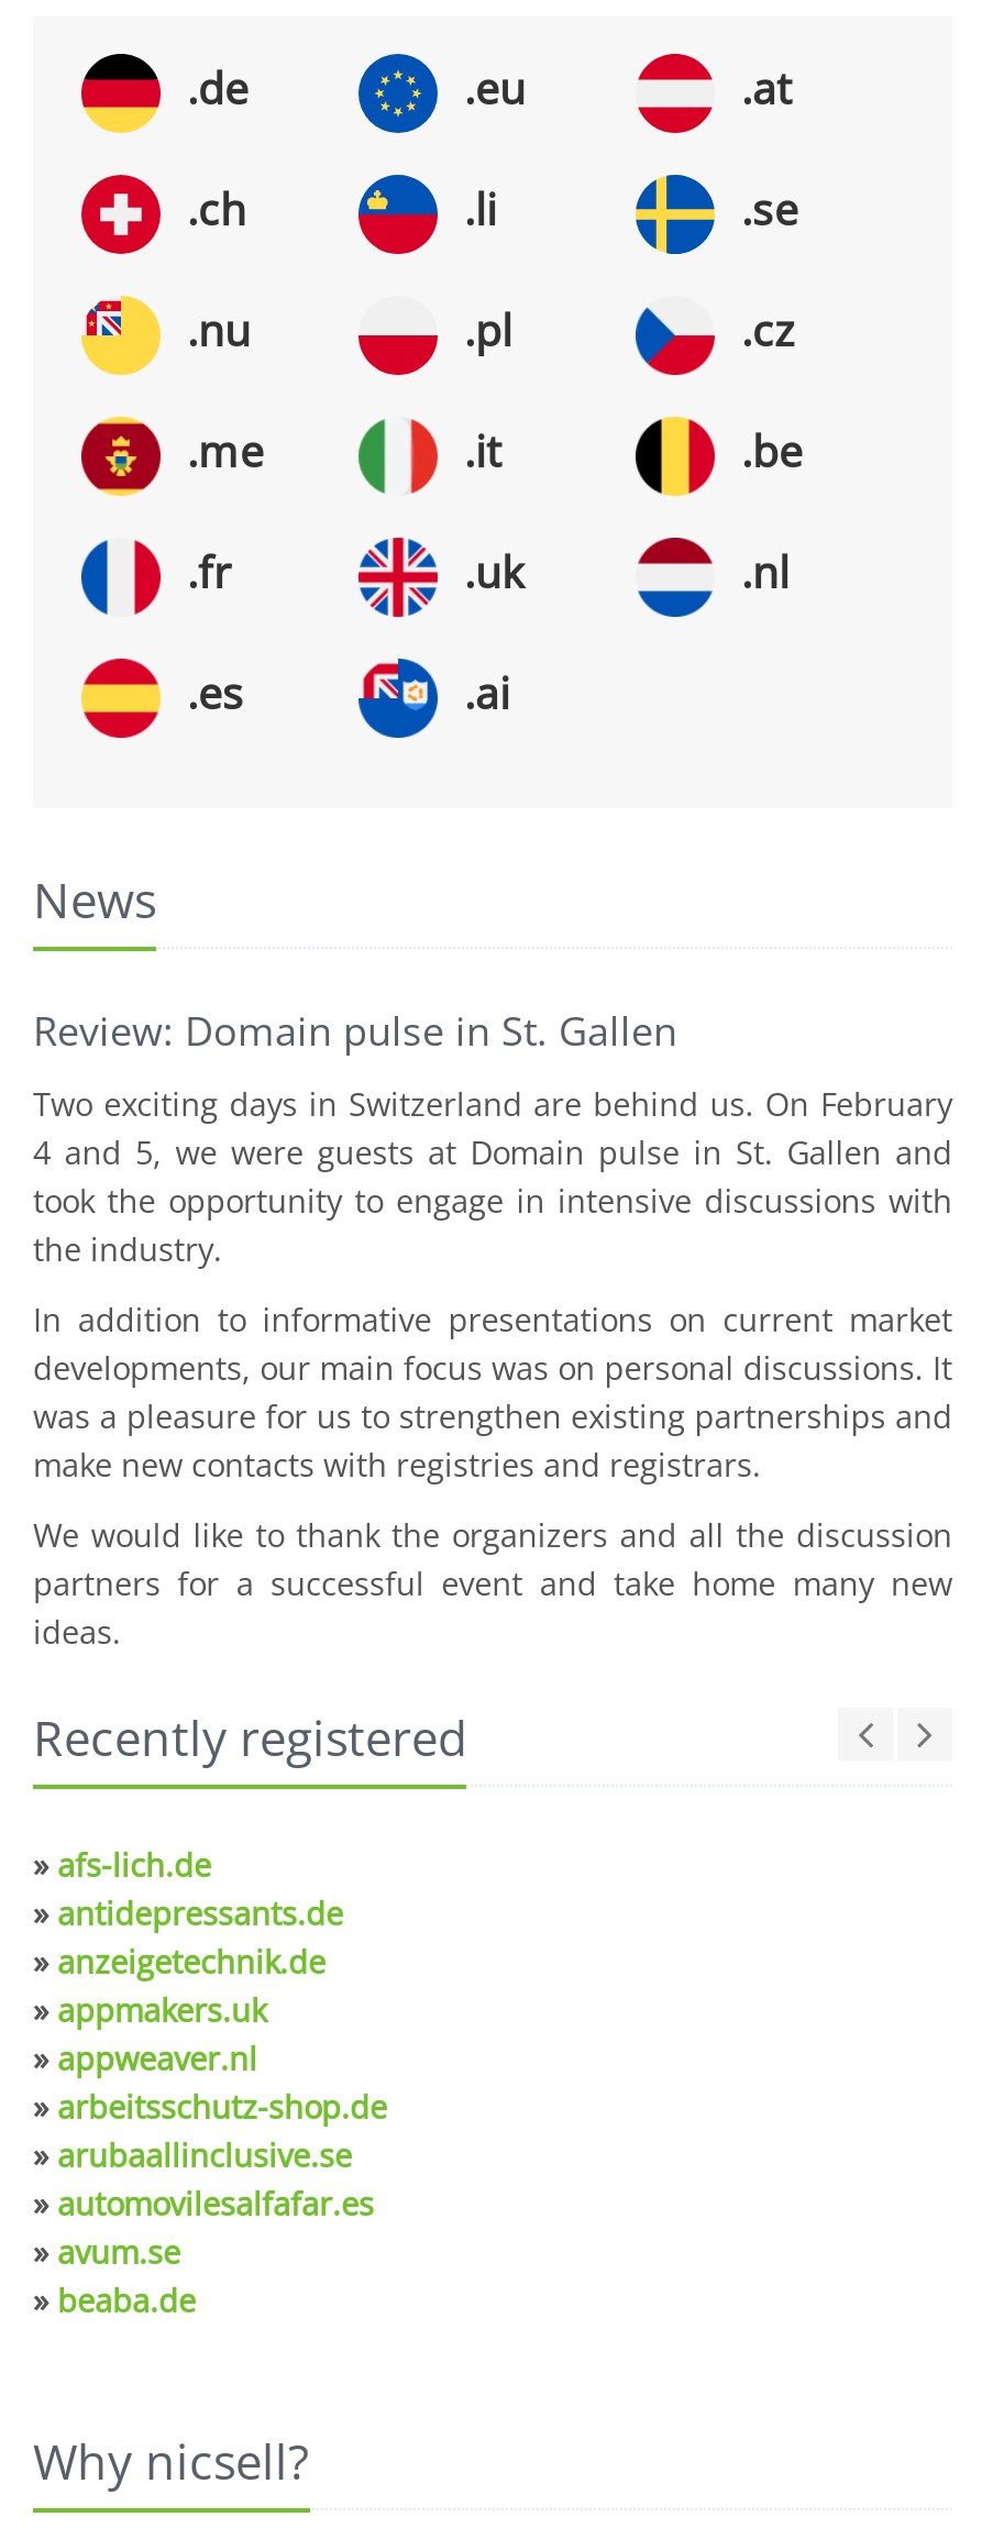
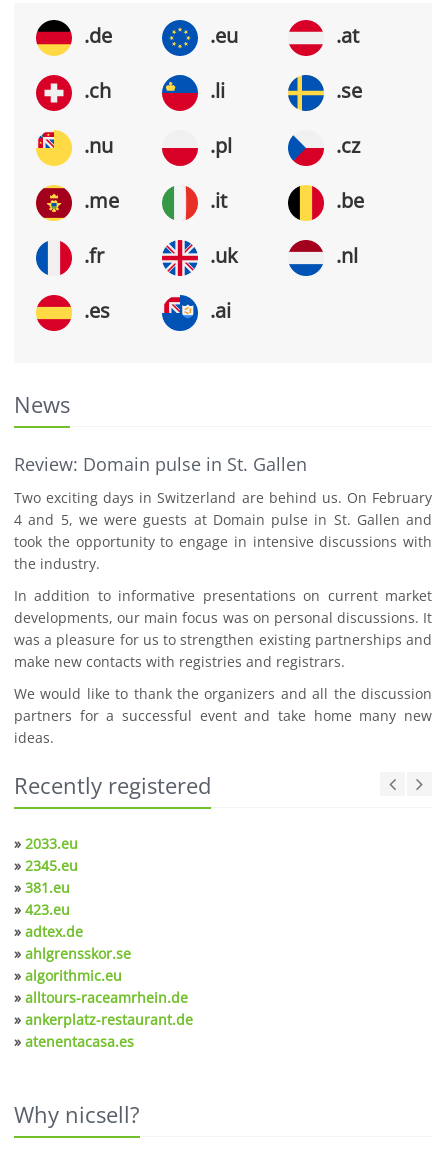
- » afs-lich.de
- » antidepressants.de
- » anzeigetechnik.de
- » appmakers.uk
- » appweaver.nl
- » arbeitsschutz-shop.de
- » arubaallinclusive.se
- » automovilesalfafar.es
- » avum.se
- » beaba.de
+ » 2033.eu
+ » 2345.eu
+ » 381.eu
+ » 423.eu
+ » adtex.de
+ » ahlgrensskor.se
+ » algorithmic.eu
+ » alltours-raceamrhein.de
+ » ankerplatz-restaurant.de
+ » atenentacasa.es
